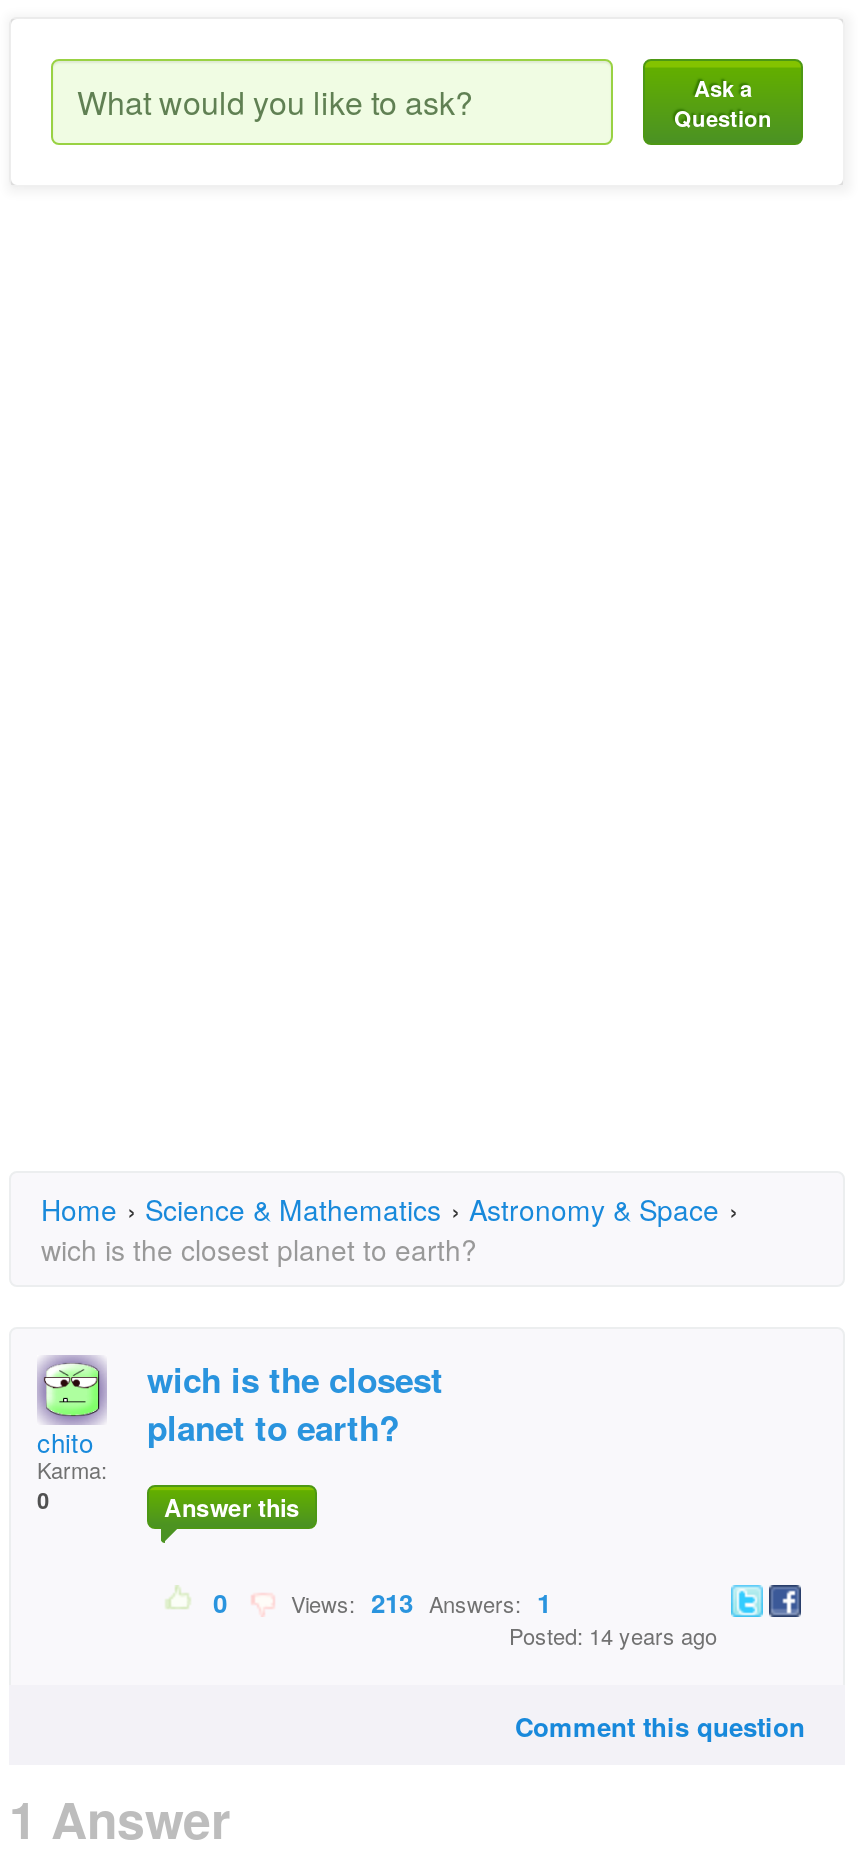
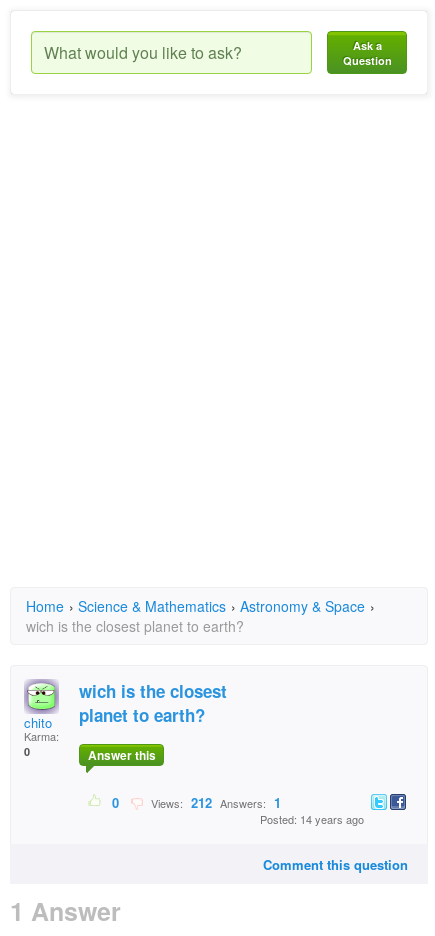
- Views: 213 Answers: 1
+ Views: 212 Answers: 1
